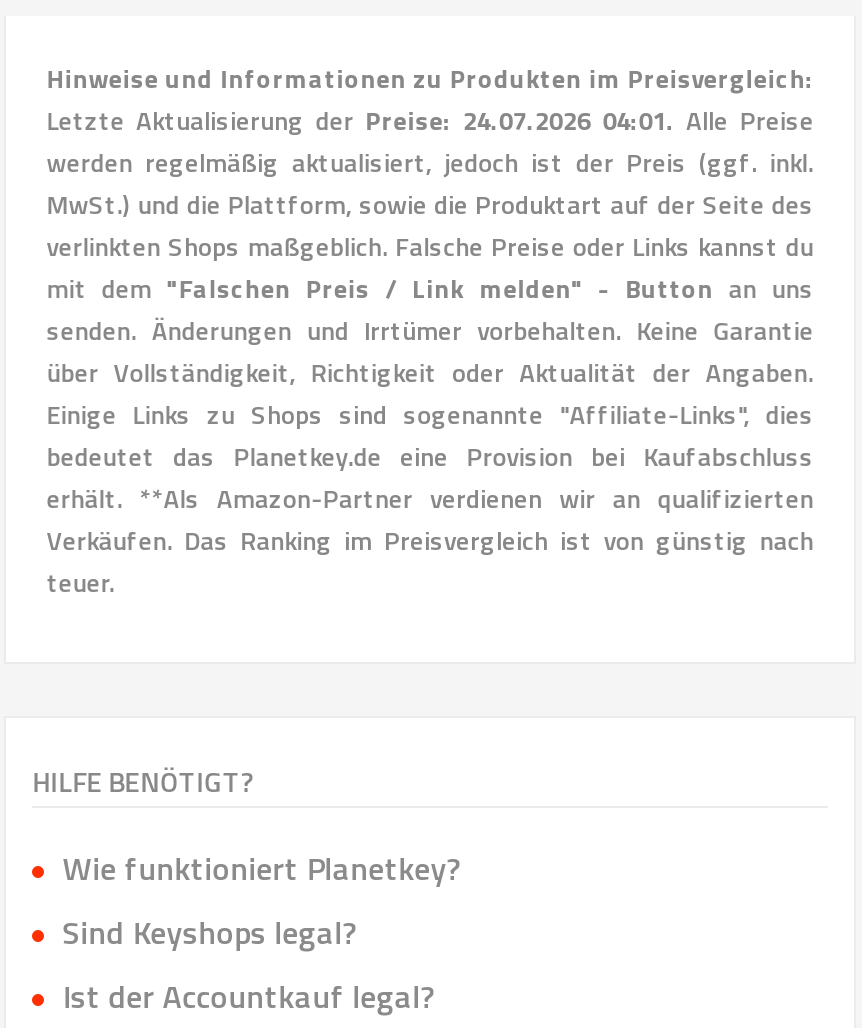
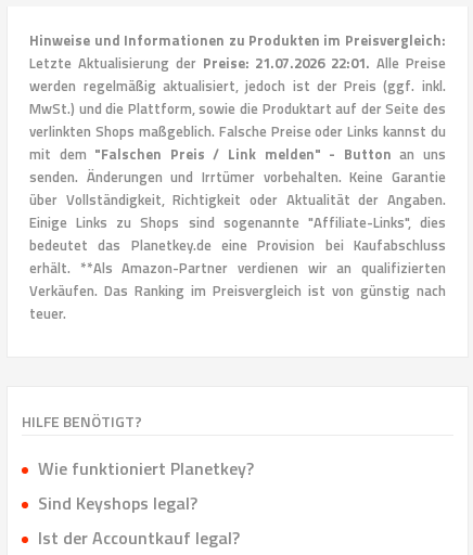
- Letzte Aktualisierung der Preise: 24.07.2026 04:01. Alle Preise
+ Letzte Aktualisierung der Preise: 21.07.2026 22:01. Alle Preise
